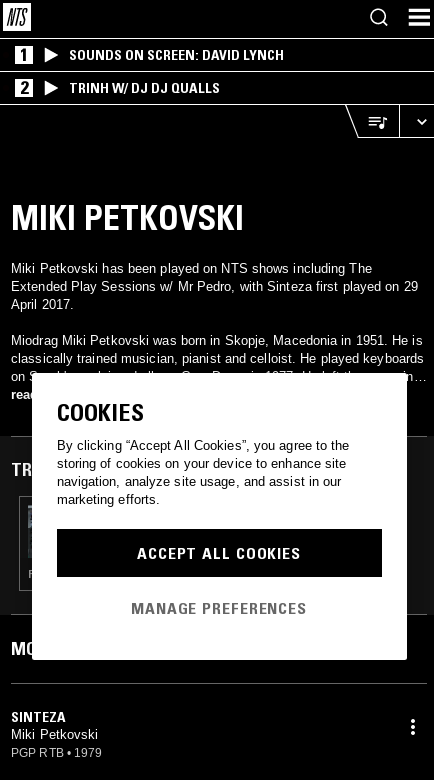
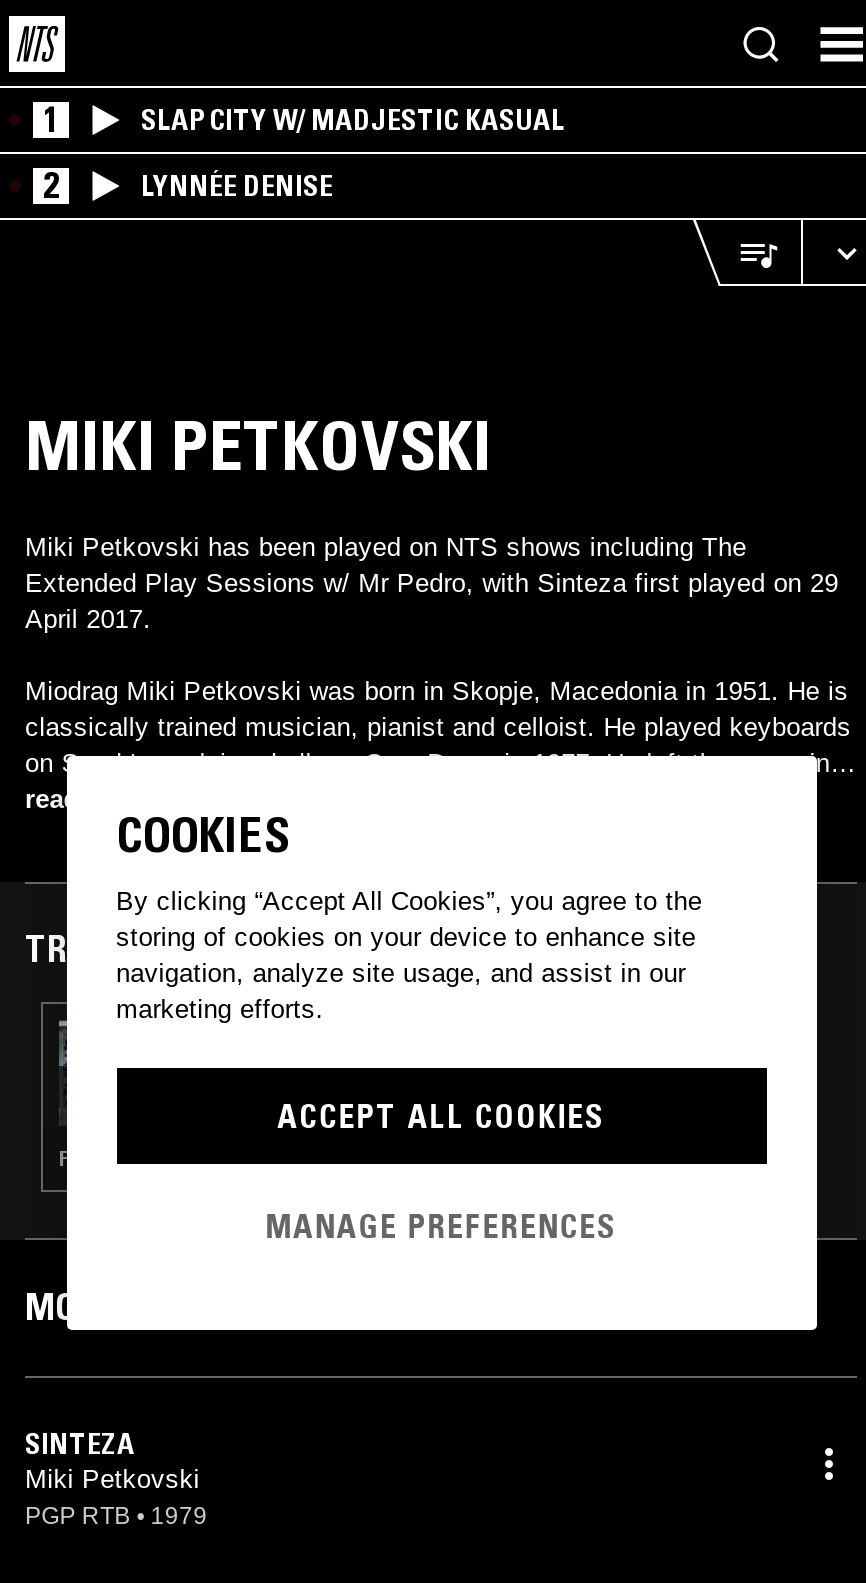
- SOUNDS ON SCREEN: DAVID LYNCH
+ SLAP CITY W/ MADJESTIC KASUAL

- TRINH W/ DJ DJ QUALLS
+ LYNNÉE DENISE
